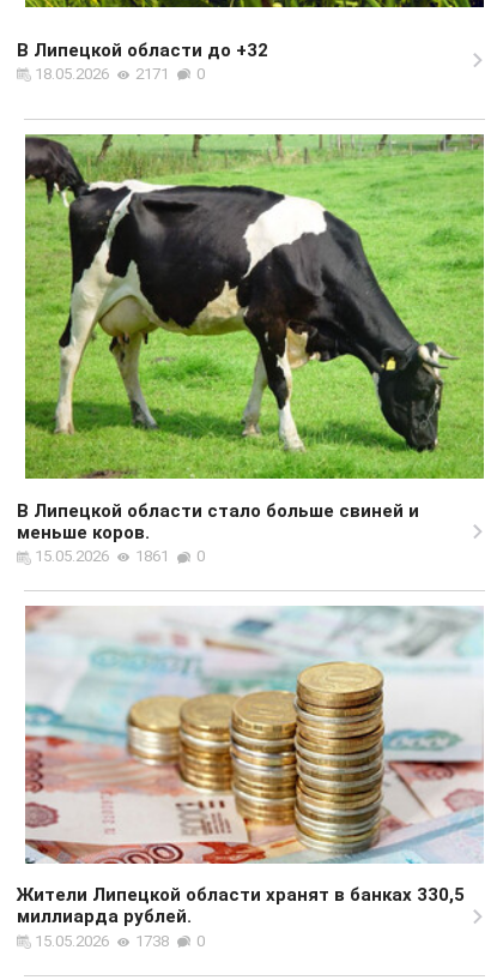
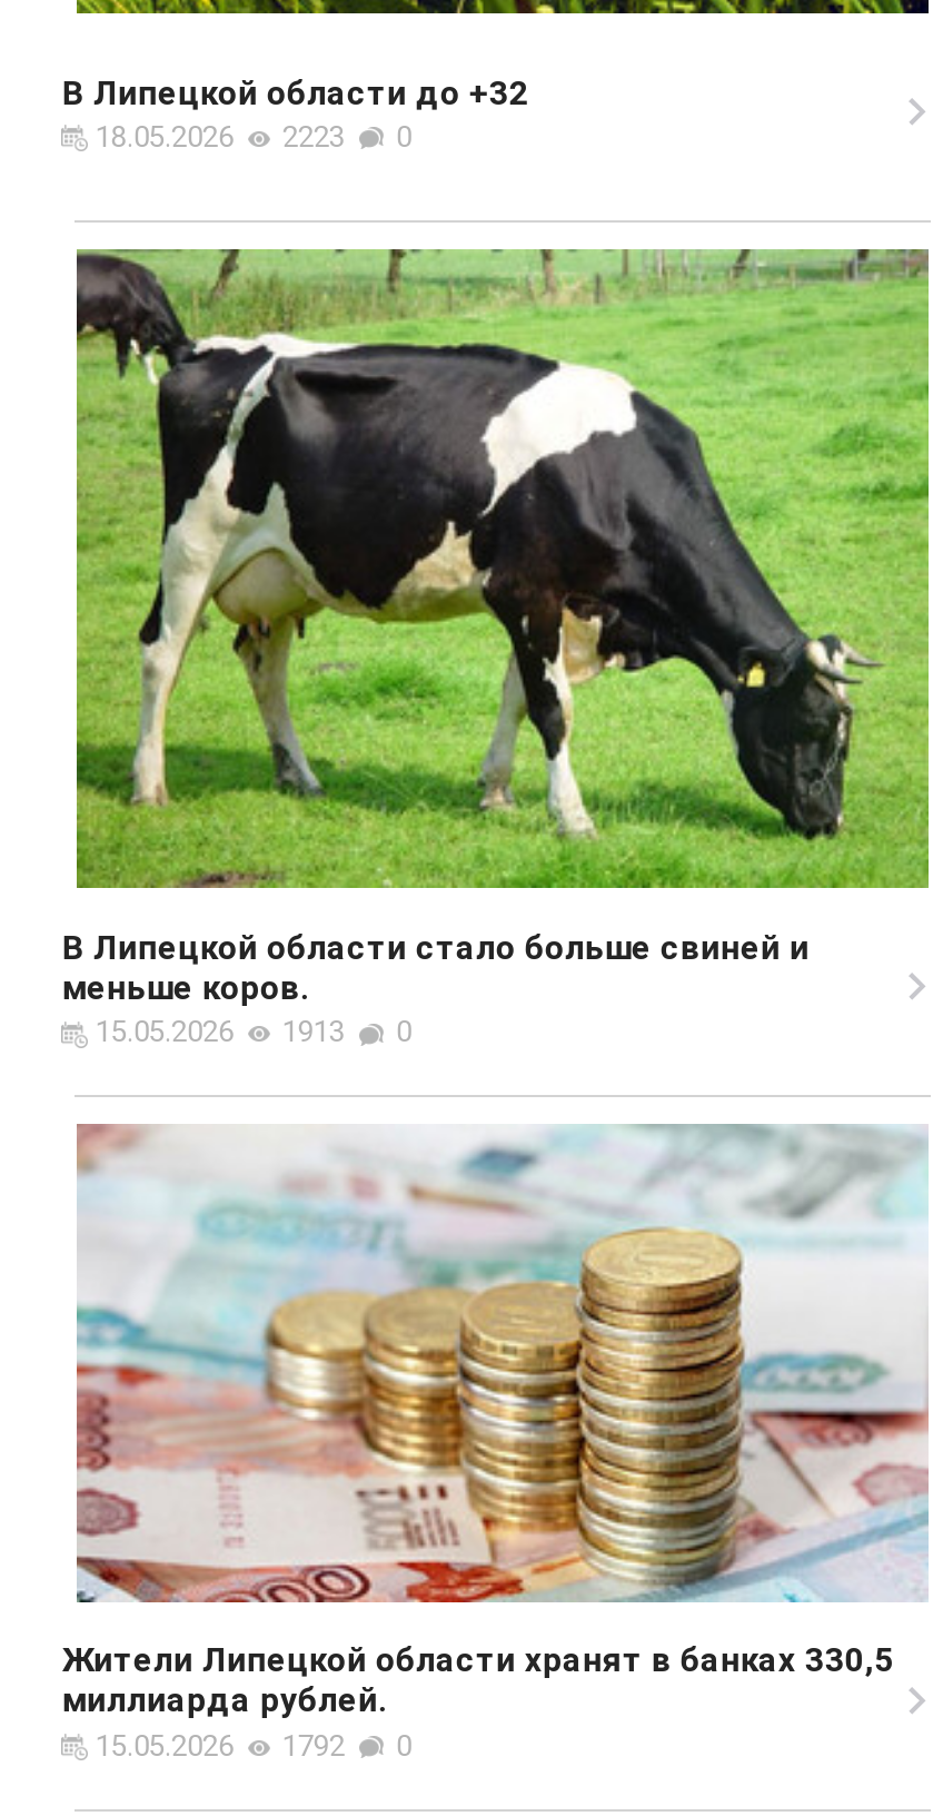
- 18.05.2026 2171 0
+ 18.05.2026 2223 0

- 15.05.2026 1861 0
+ 15.05.2026 1913 0

- 15.05.2026 1738 0
+ 15.05.2026 1792 0
